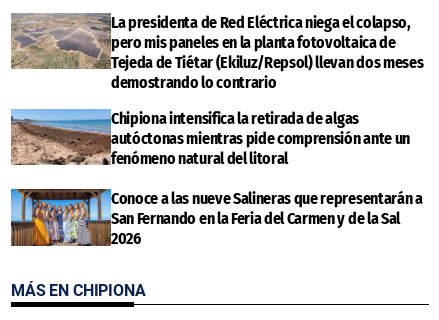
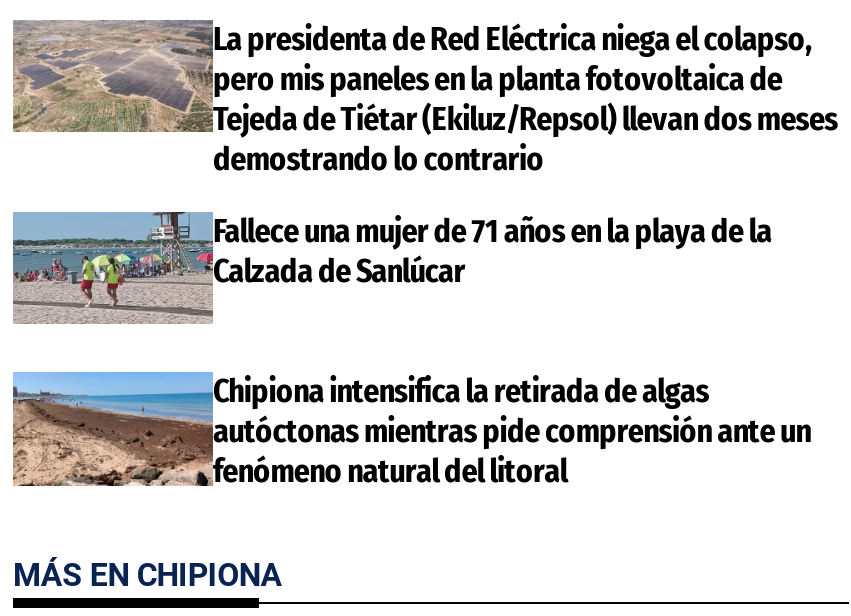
+ Fallece una mujer de 71 años en la playa de la
+ Calzada de Sanlúcar

moved down: [image] | Chipiona intensifica la retirada de algas | autóctonas mientras pide comprensión ante un | fenómeno natural del litoral

- [image]
- Conoce a las nueve Salineras que representarán a
- San Fernando en la Feria del Carmen y de la Sal
- 2026
